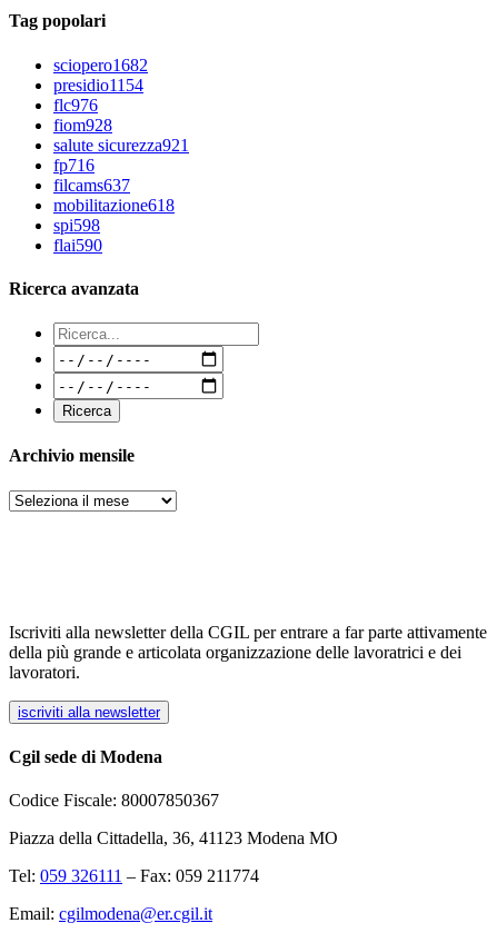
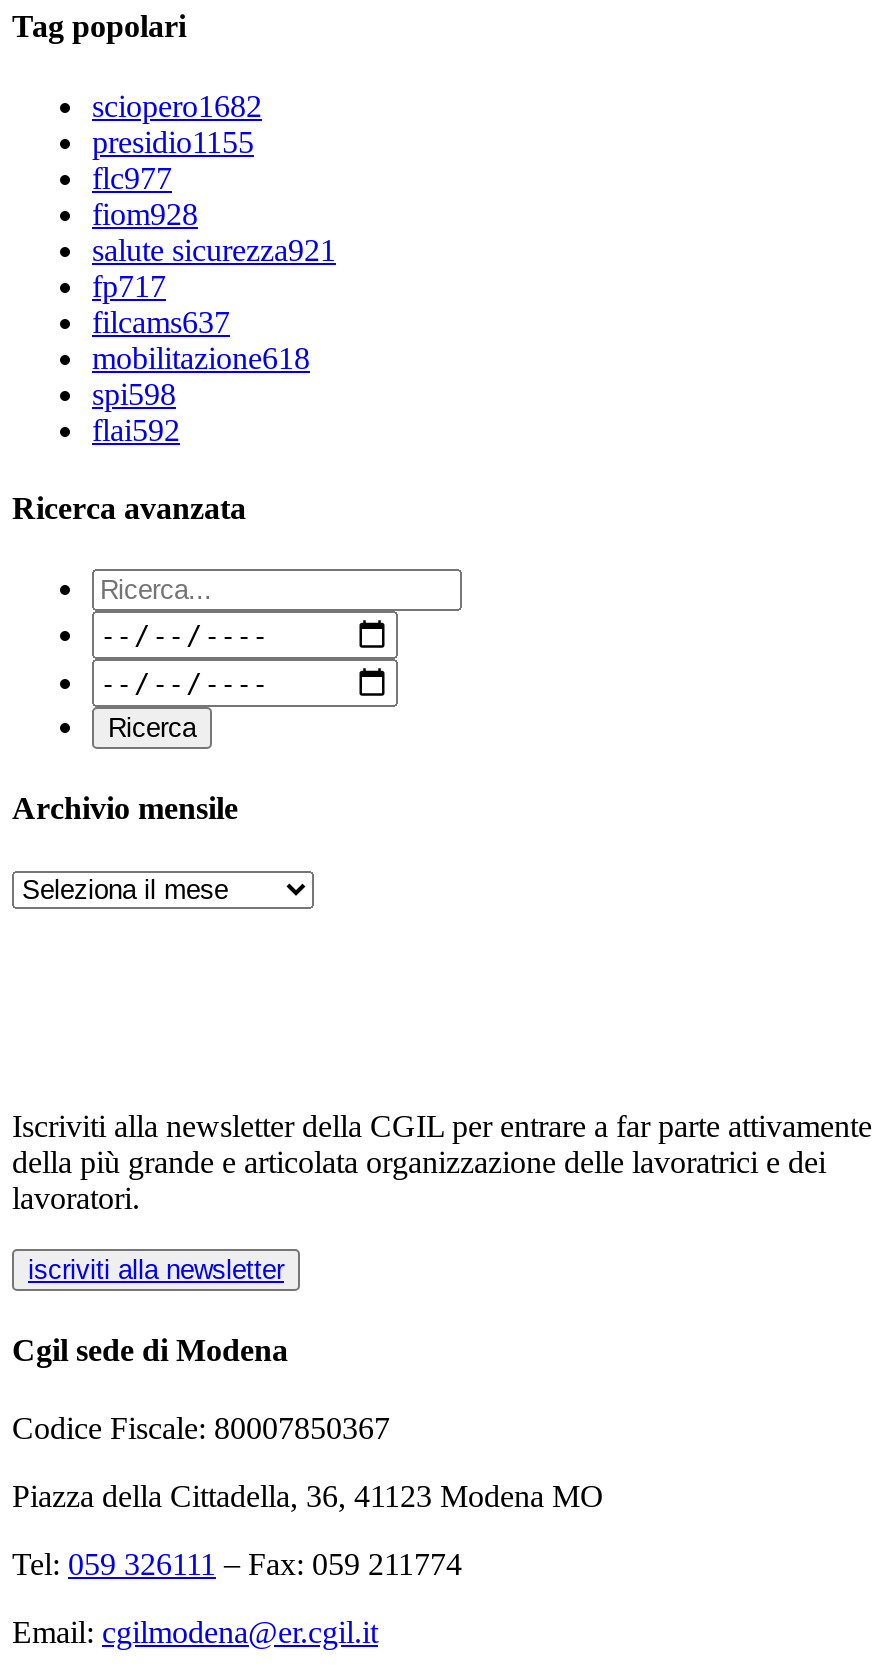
- presidio1154
+ presidio1155

- flc976
+ flc977

- fp716
+ fp717

- flai590
+ flai592
